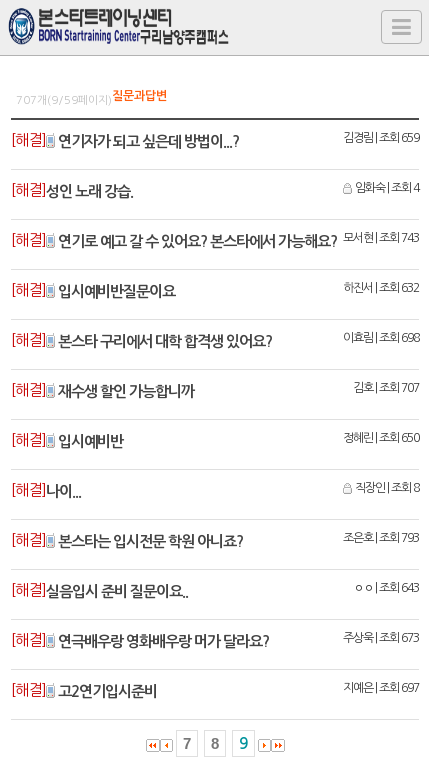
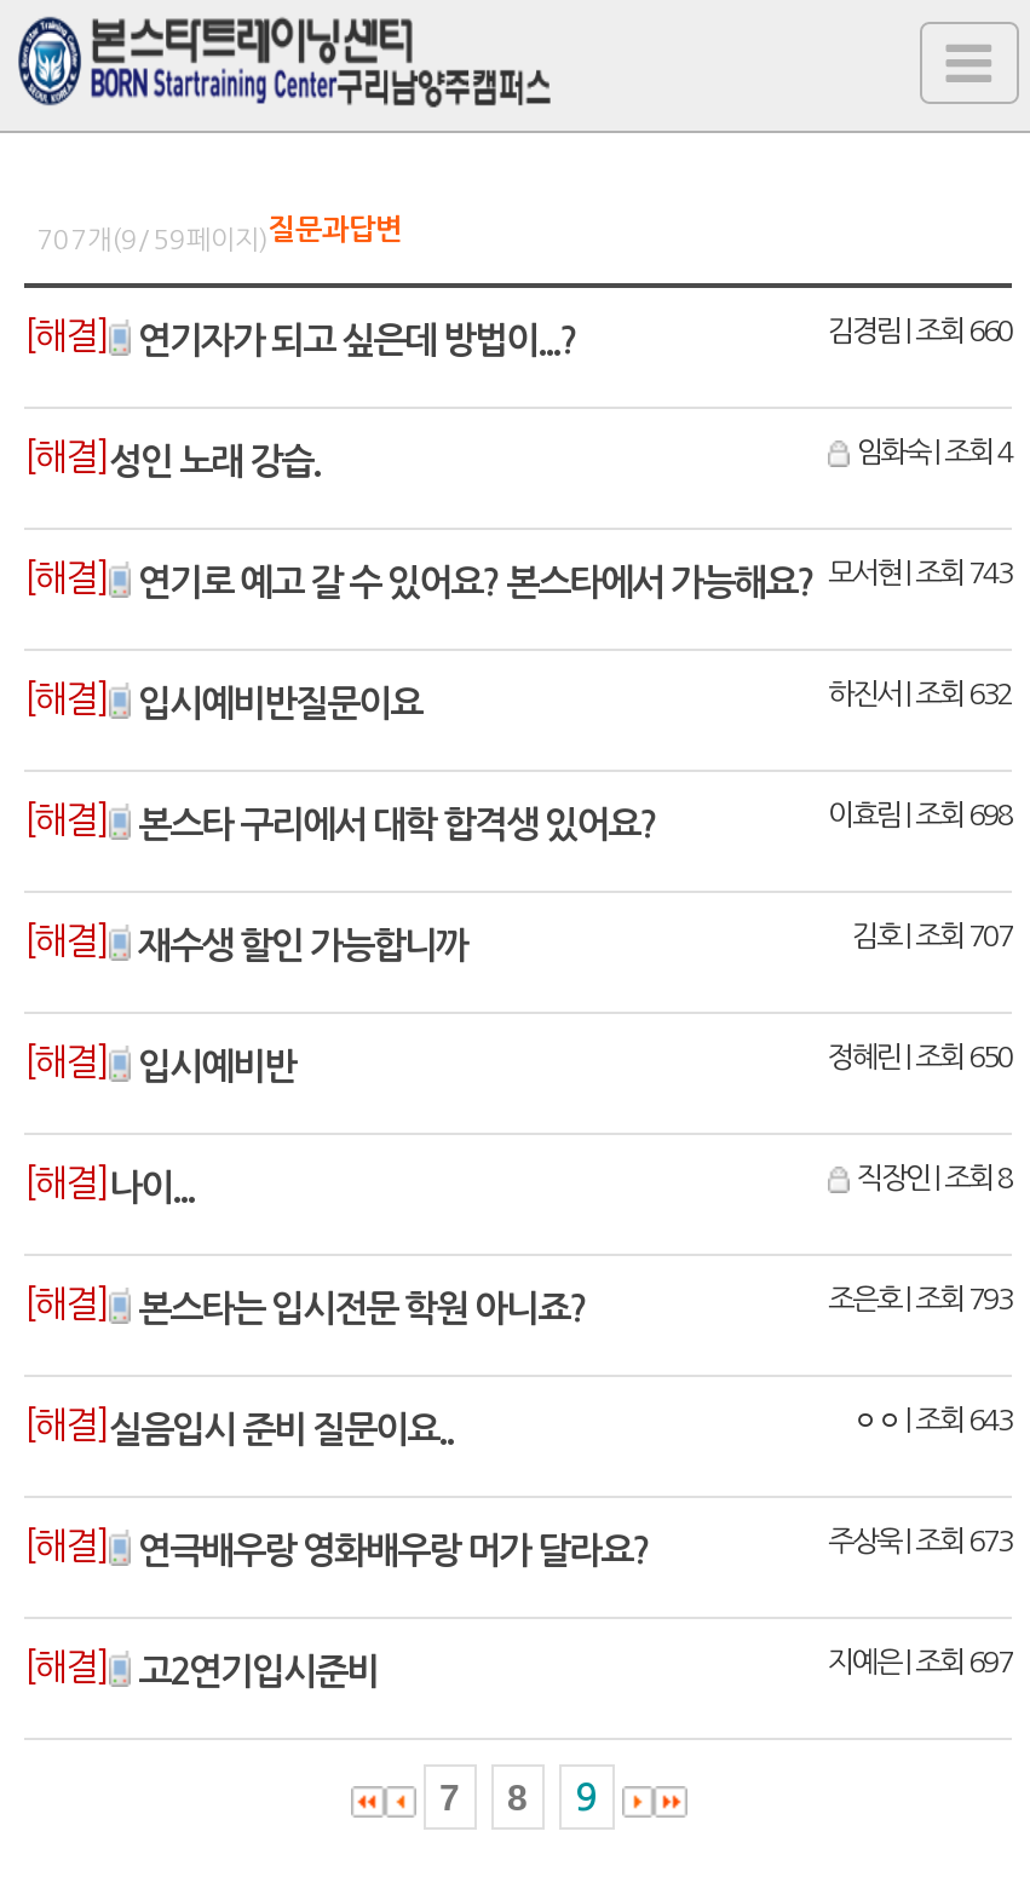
- 김경림 조회 659
+ 김경림 조회 660
